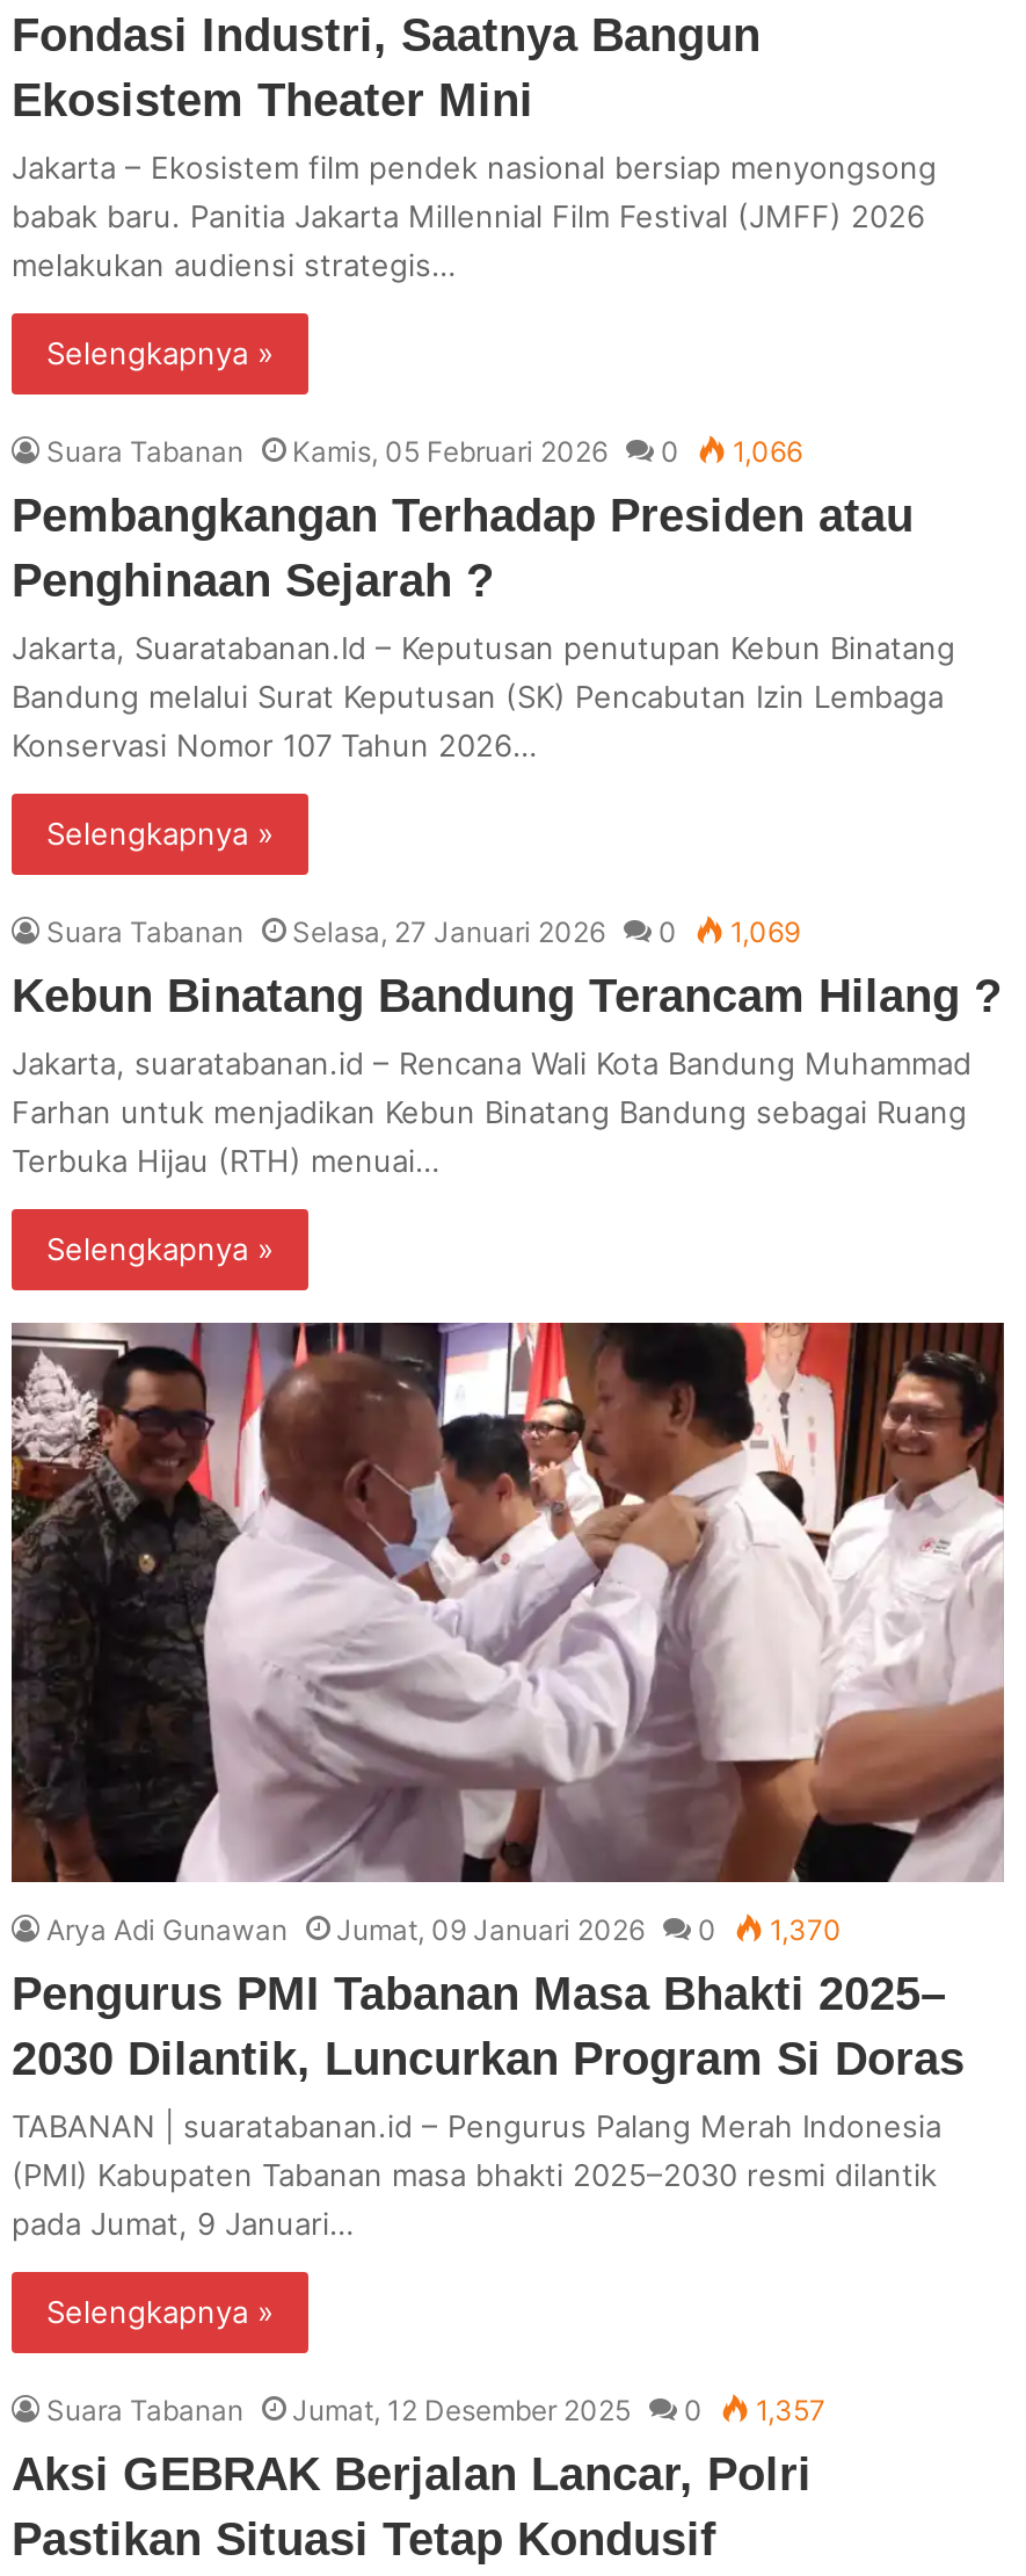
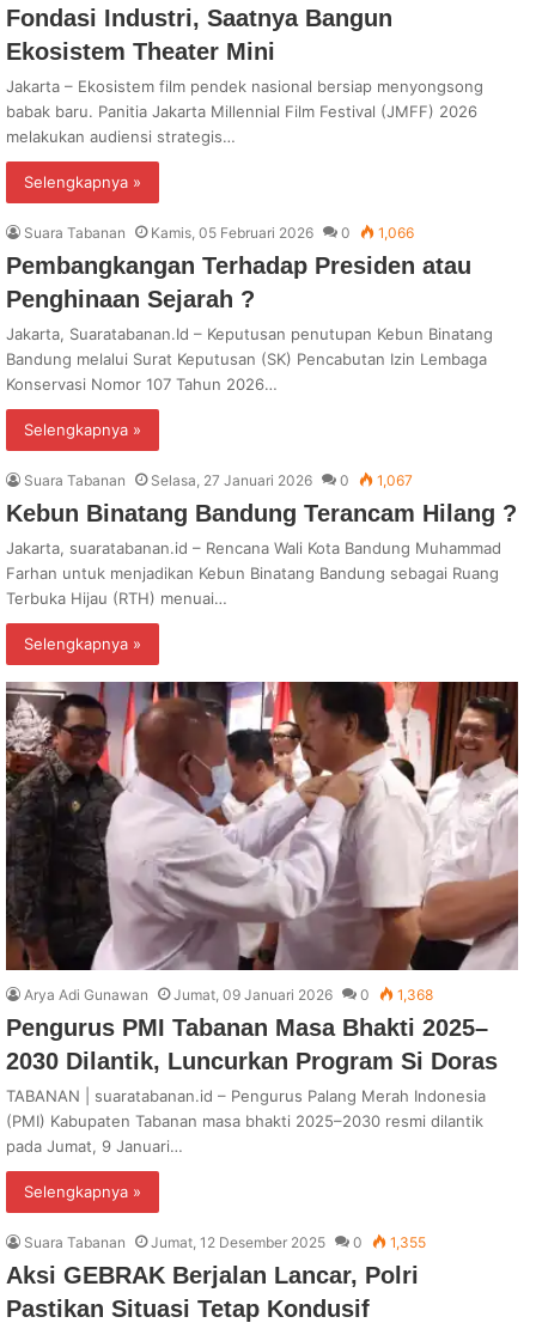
- Suara Tabanan Selasa, 27 Januari 2026 0 1,069
+ Suara Tabanan Selasa, 27 Januari 2026 0 1,067

- Arya Adi Gunawan Jumat, 09 Januari 2026 0 1,370
+ Arya Adi Gunawan Jumat, 09 Januari 2026 0 1,368

- Suara Tabanan Jumat, 12 Desember 2025 0 1,357
+ Suara Tabanan Jumat, 12 Desember 2025 0 1,355
